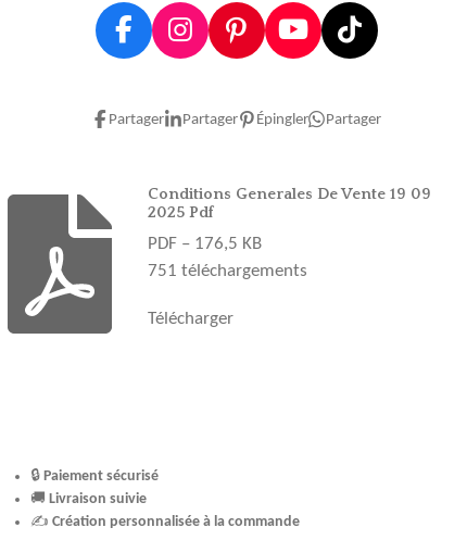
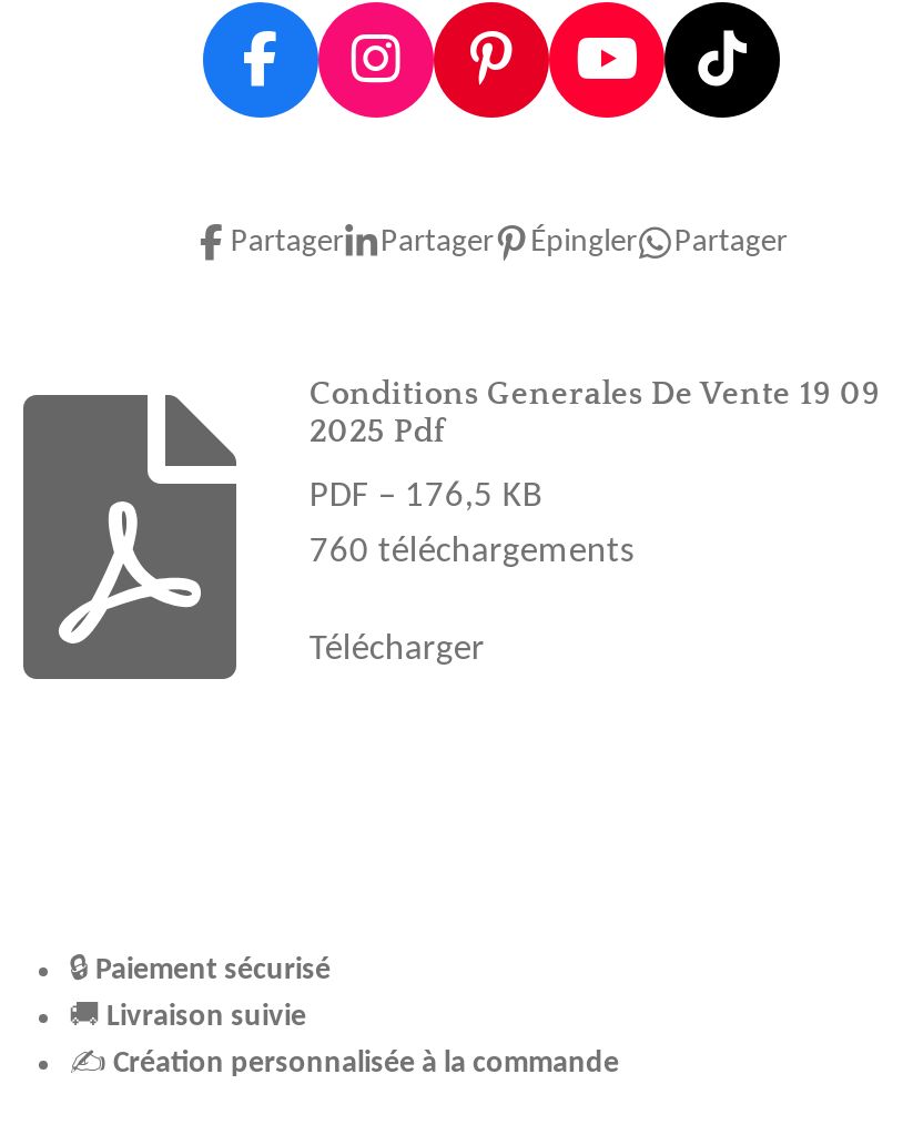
- 751 téléchargements
+ 760 téléchargements
